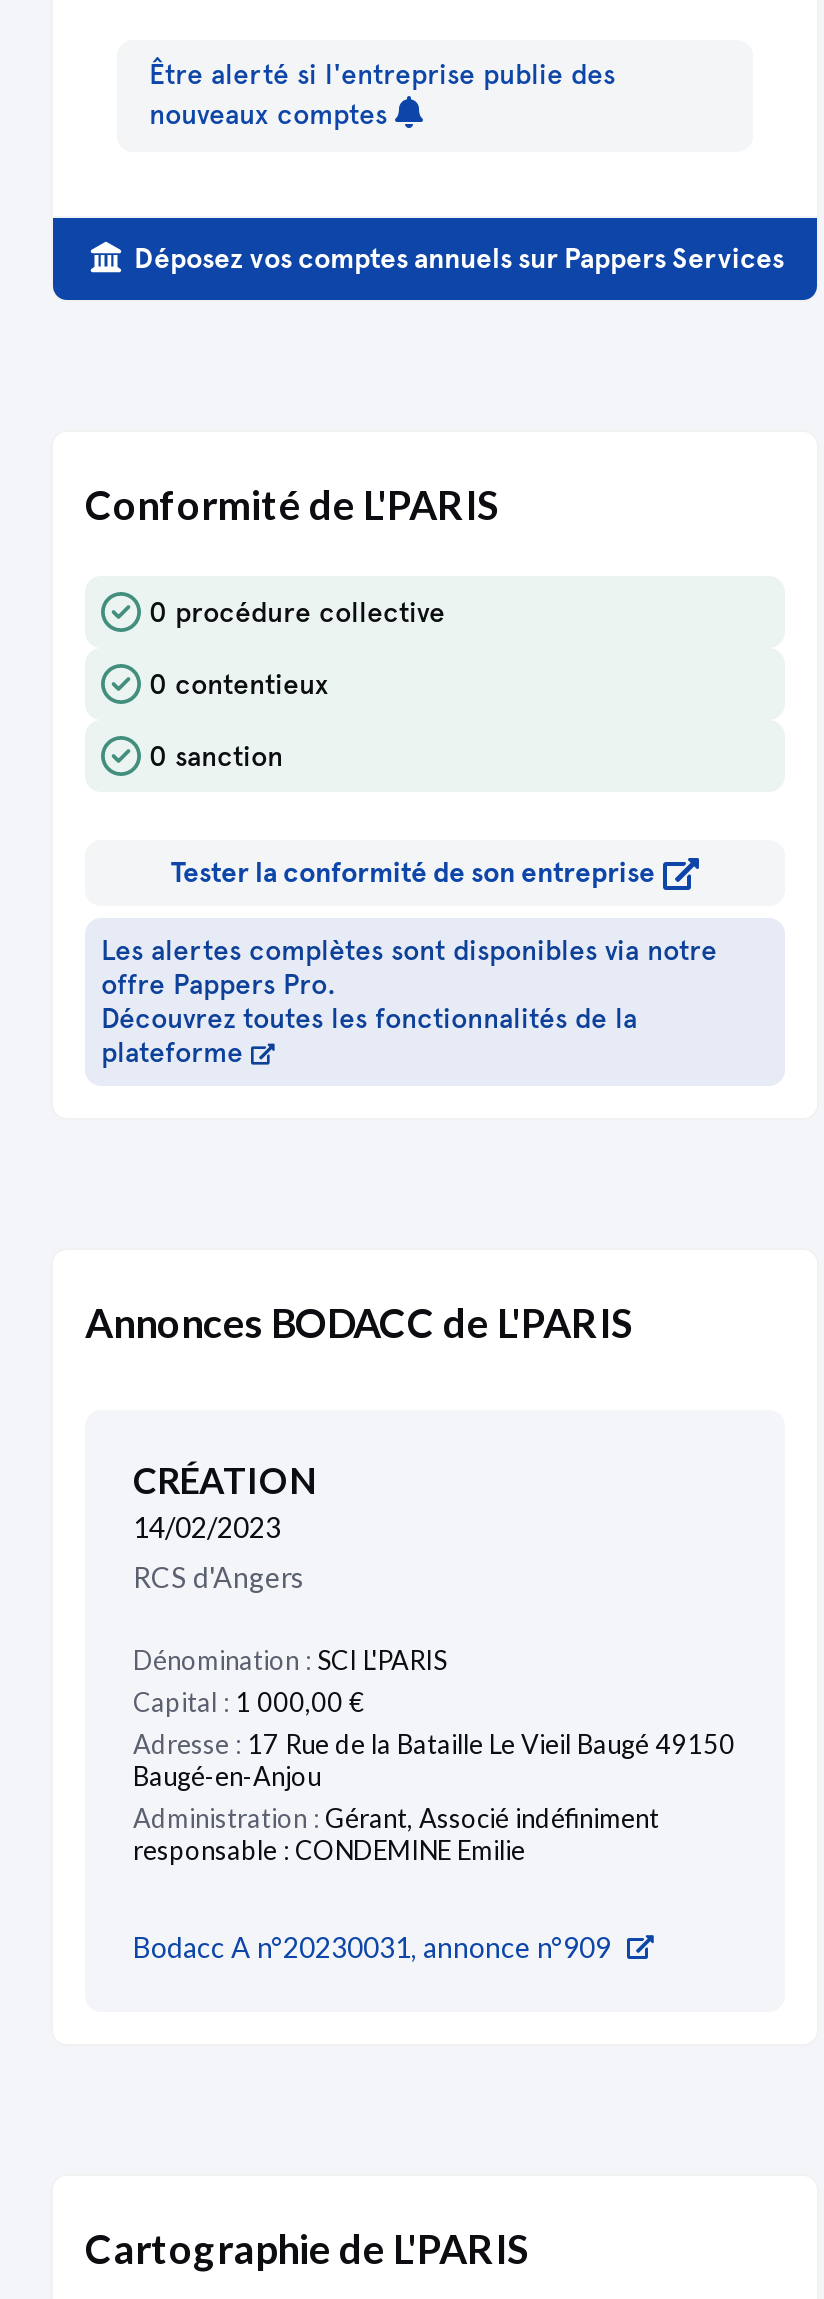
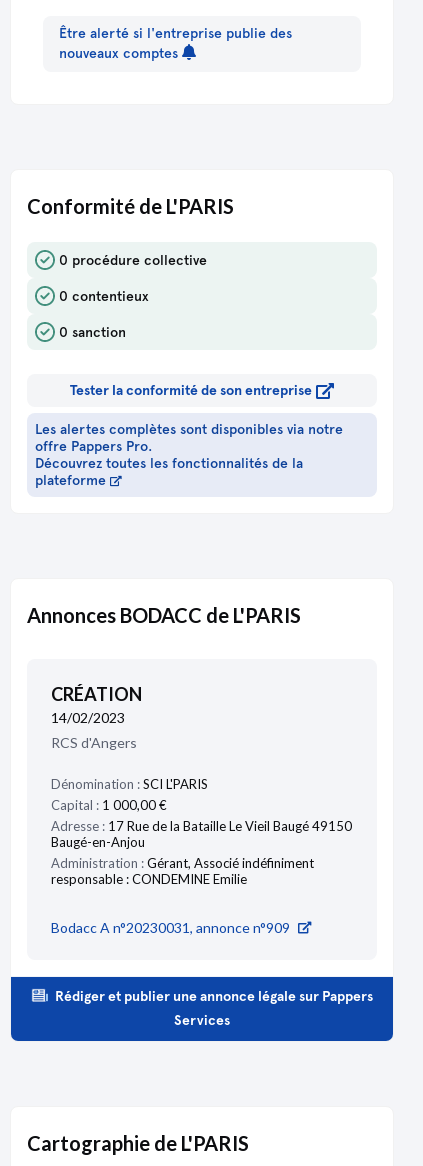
- Déposez vos comptes annuels sur Pappers Services

moved up: Conformité de L'PARIS | 0 procédure collective | 0 contentieux | ... | responsable : CONDEMINE Emilie | Bodacc A n°20230031, annonce n°909

+ [image]
+ Rédiger et publier une annonce légale sur Pappers
+ Services
